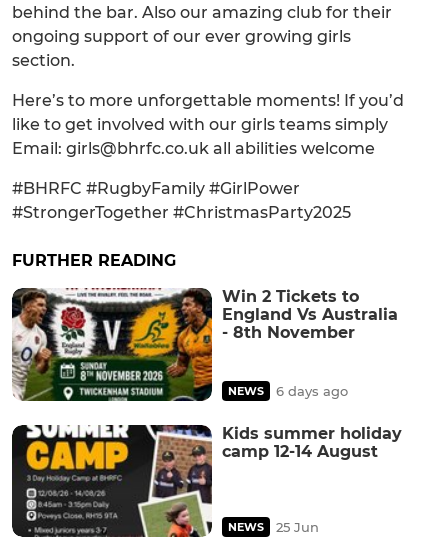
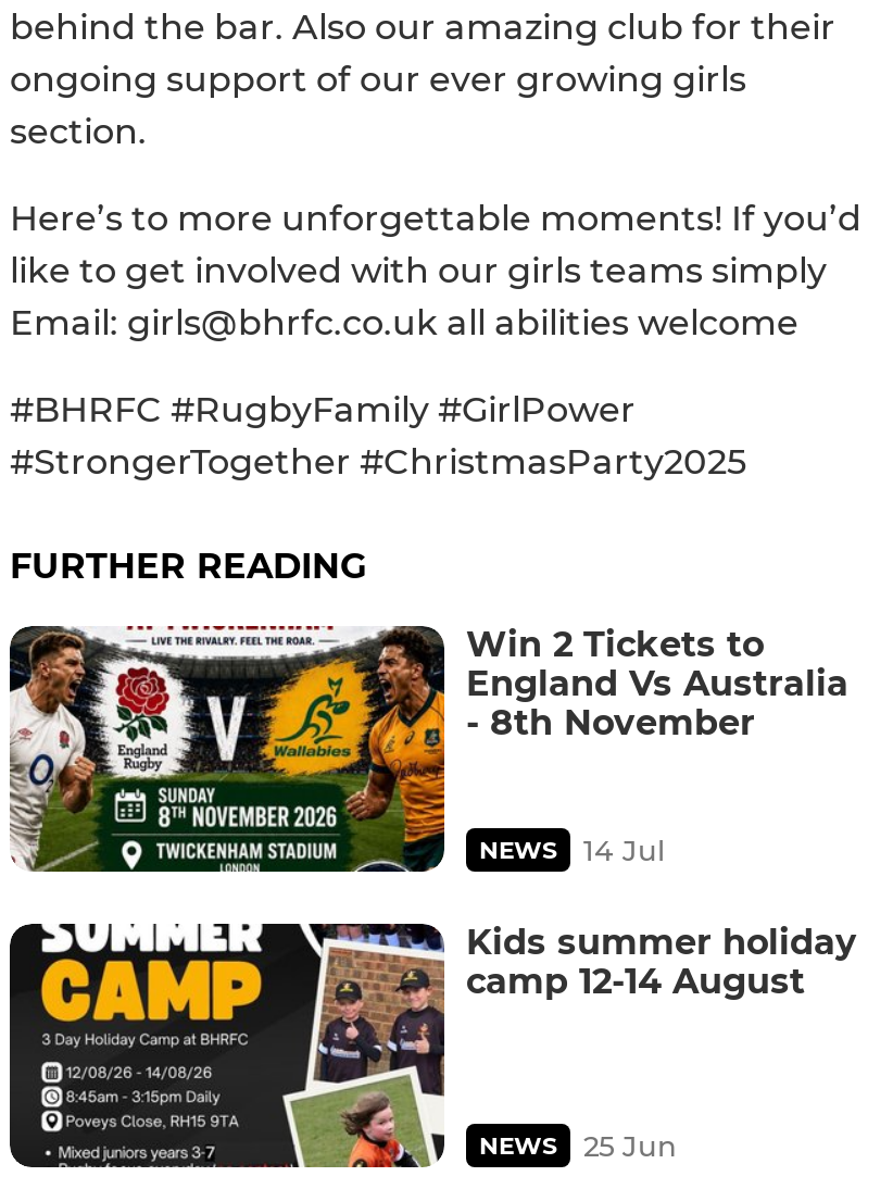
- NEWS 6 days ago
+ NEWS 14 Jul
